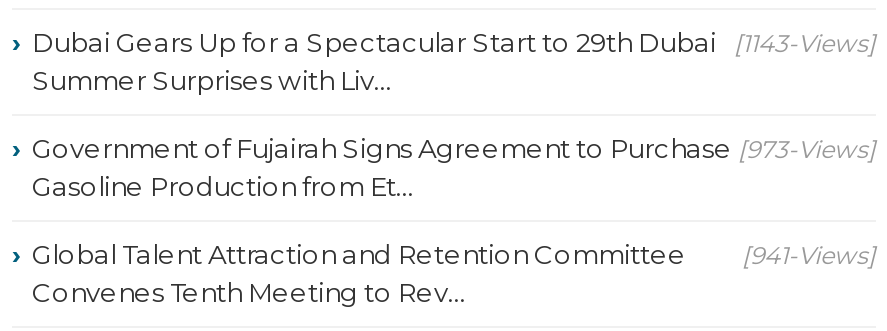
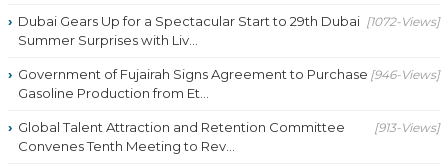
- Dubai Gears Up for a Spectacular Start to 29th Dubai [1143-Views]
+ Dubai Gears Up for a Spectacular Start to 29th Dubai [1072-Views]

- Government of Fujairah Signs Agreement to Purchase [973-Views]
+ Government of Fujairah Signs Agreement to Purchase [946-Views]

- Global Talent Attraction and Retention Committee [941-Views]
+ Global Talent Attraction and Retention Committee [913-Views]
